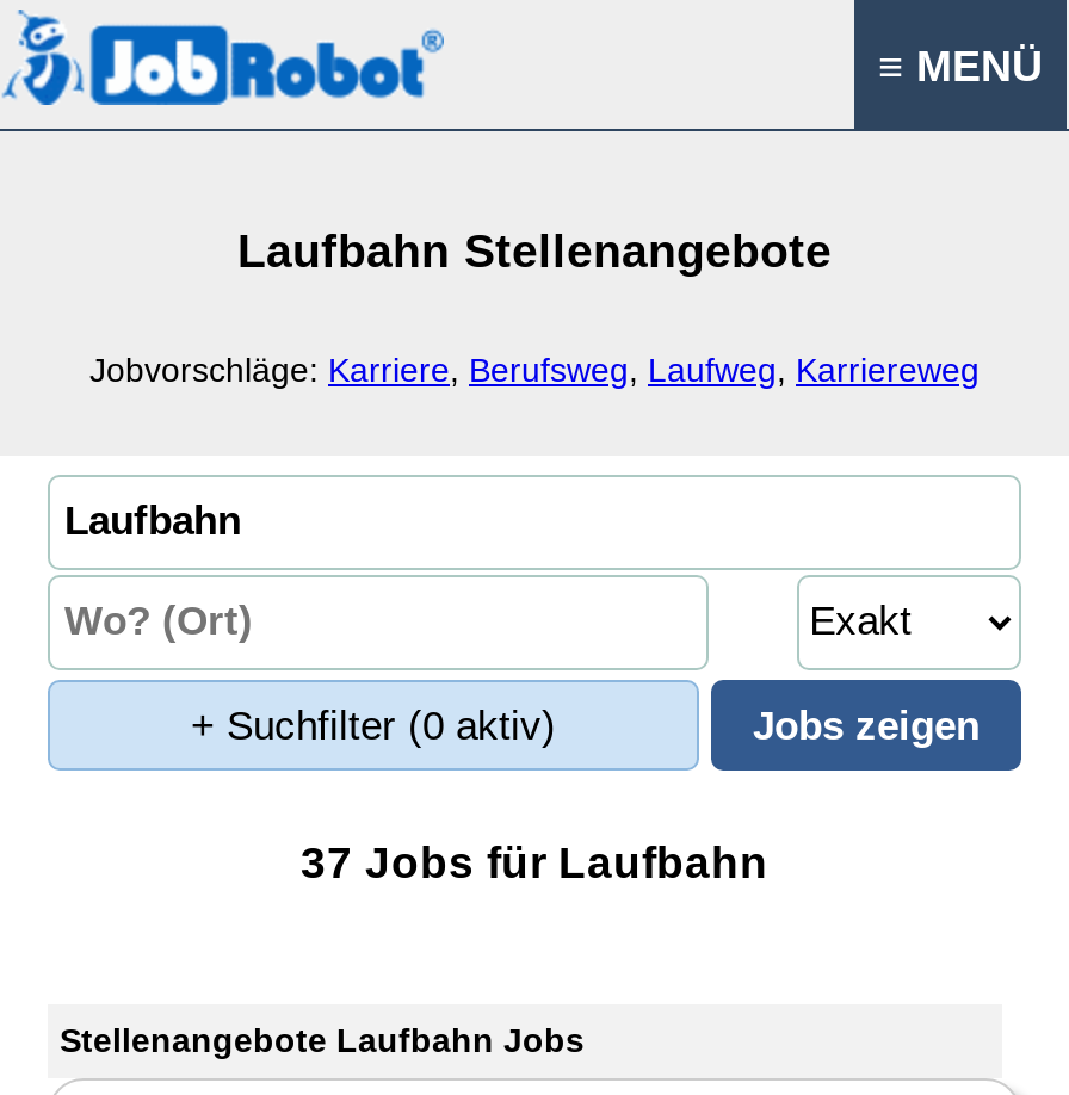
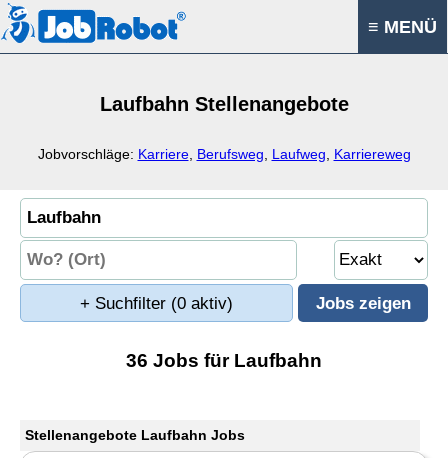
- 37 Jobs für Laufbahn
+ 36 Jobs für Laufbahn
